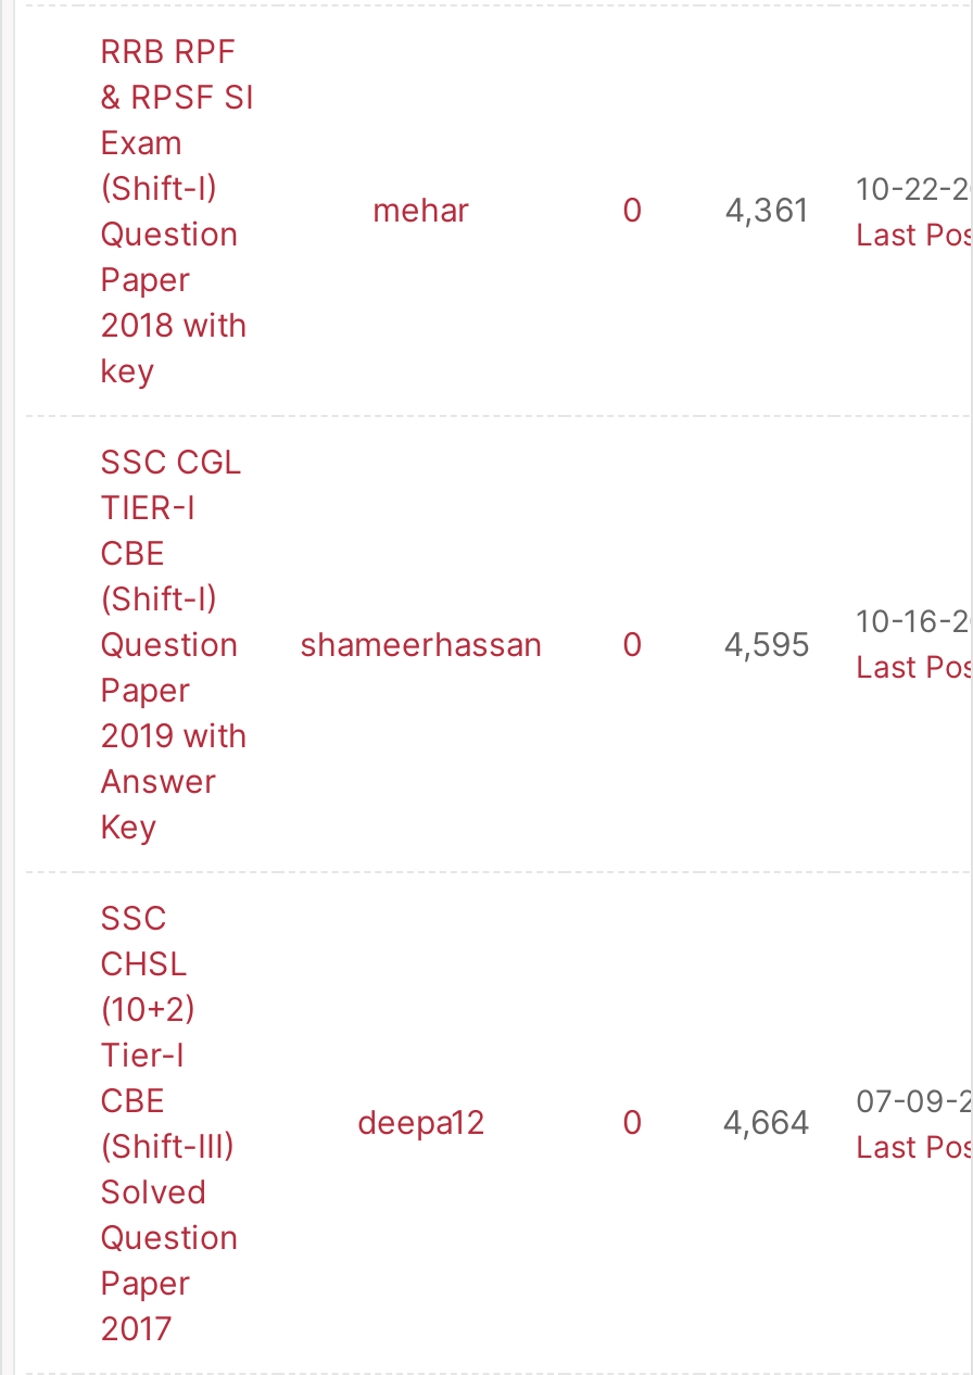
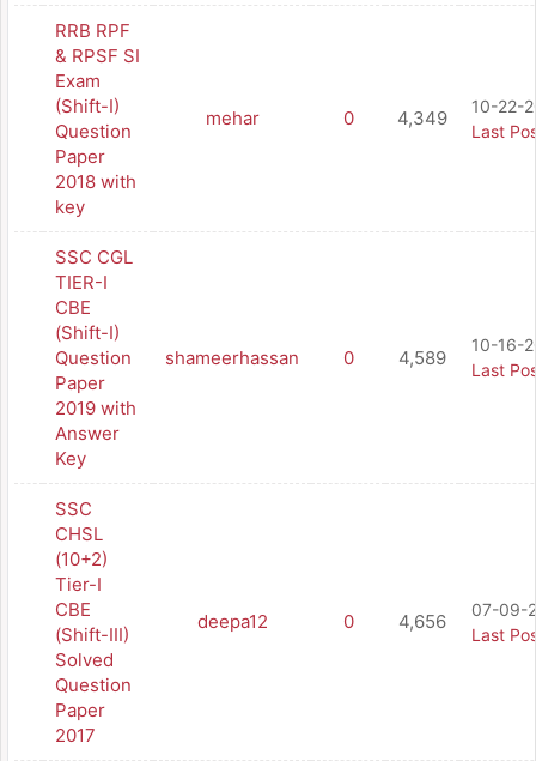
- 0 4,361
+ 0 4,349

- Question shameerhassan 0 4,595
+ Question shameerhassan 0 4,589

- 0 4,664
+ 0 4,656
